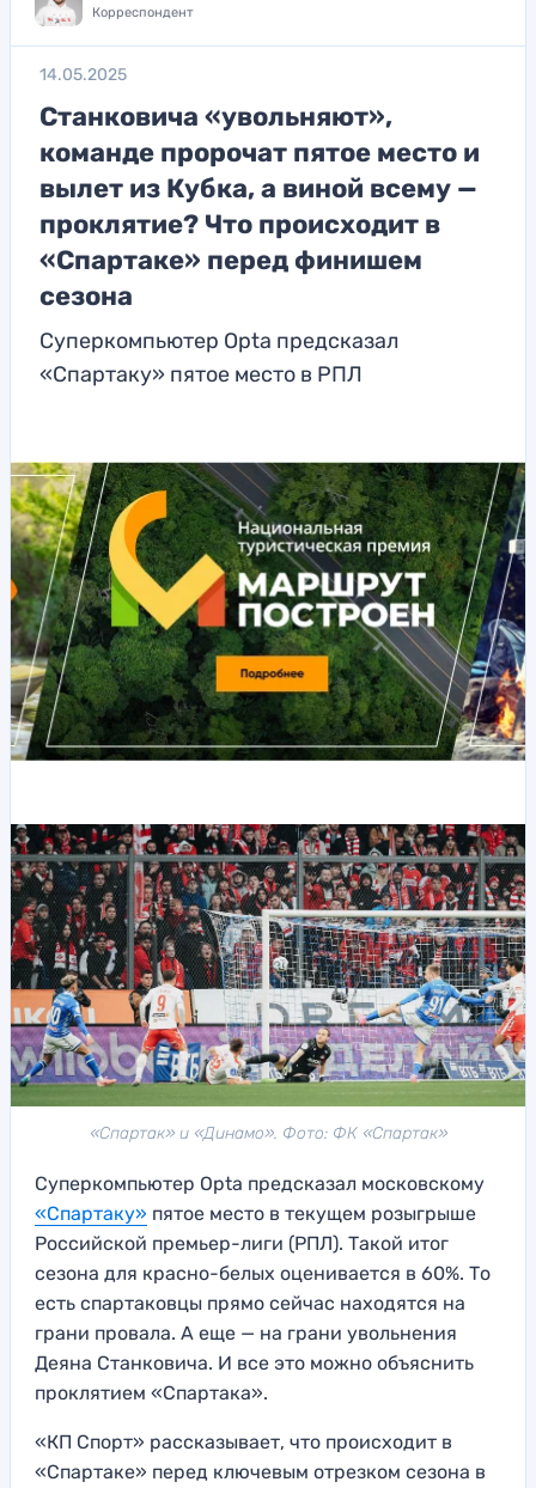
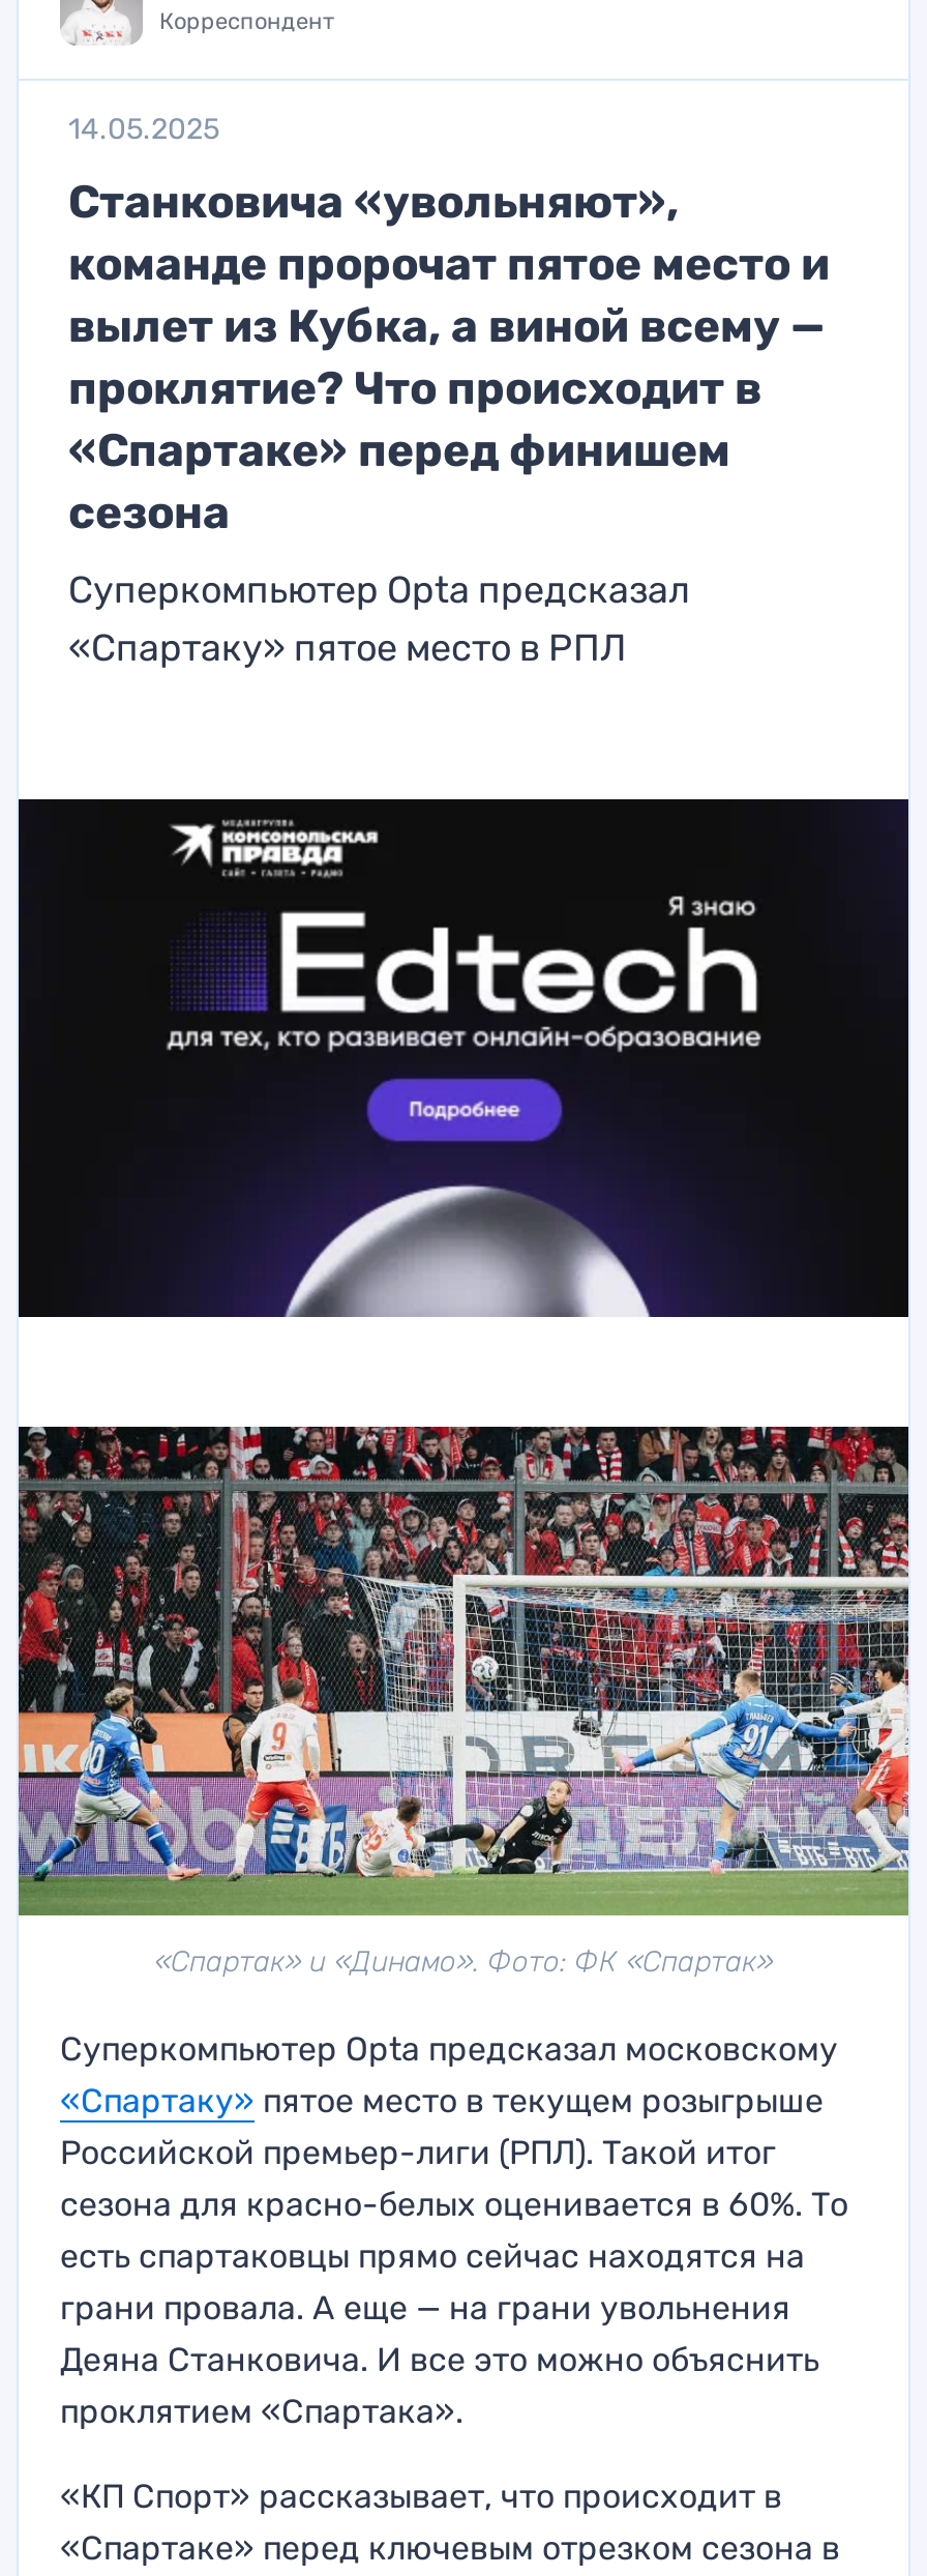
- [image]
+ [image]
